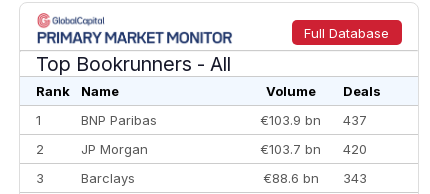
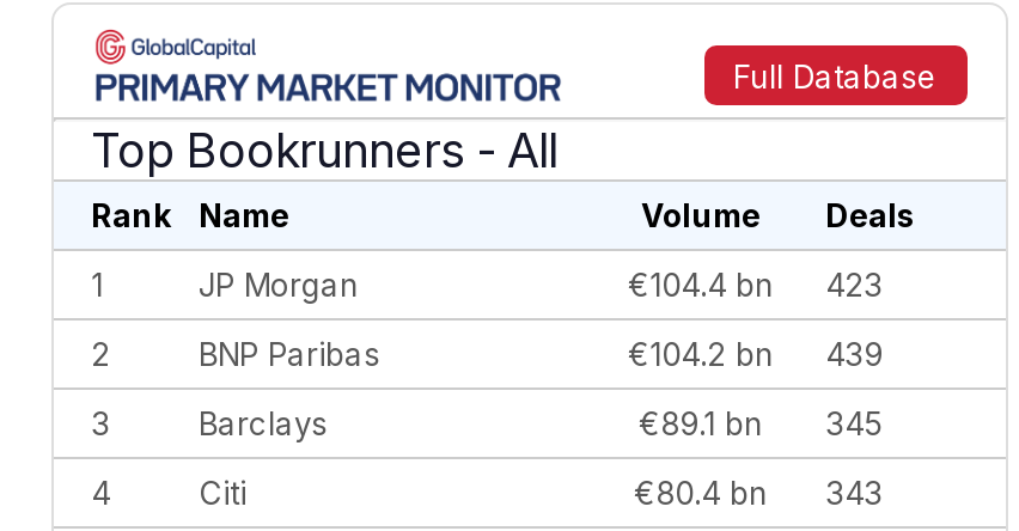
- €103.9 bn
- 437
- 2
- JP Morgan
- €103.7 bn
- 420
+ €104.2 bn
+ 439

+ JP Morgan
+ €104.4 bn
+ 423
+ 2

- €88.6 bn
+ €89.1 bn
+ 345
+ 4
+ Citi
+ €80.4 bn
